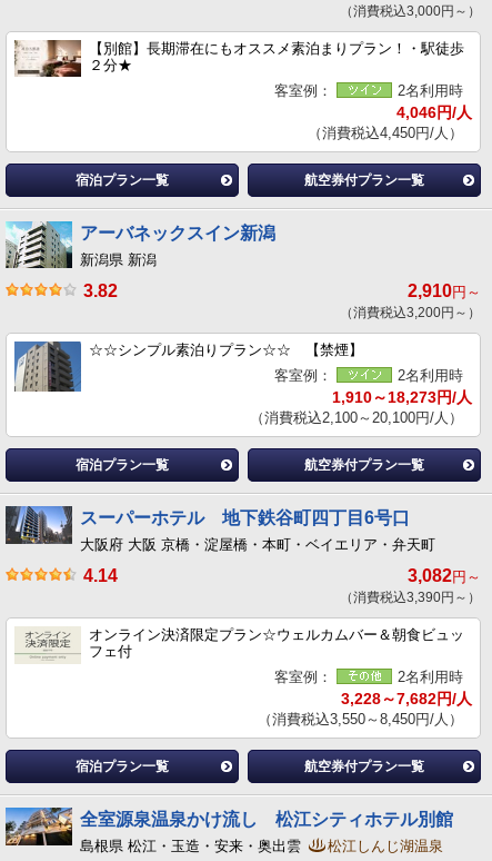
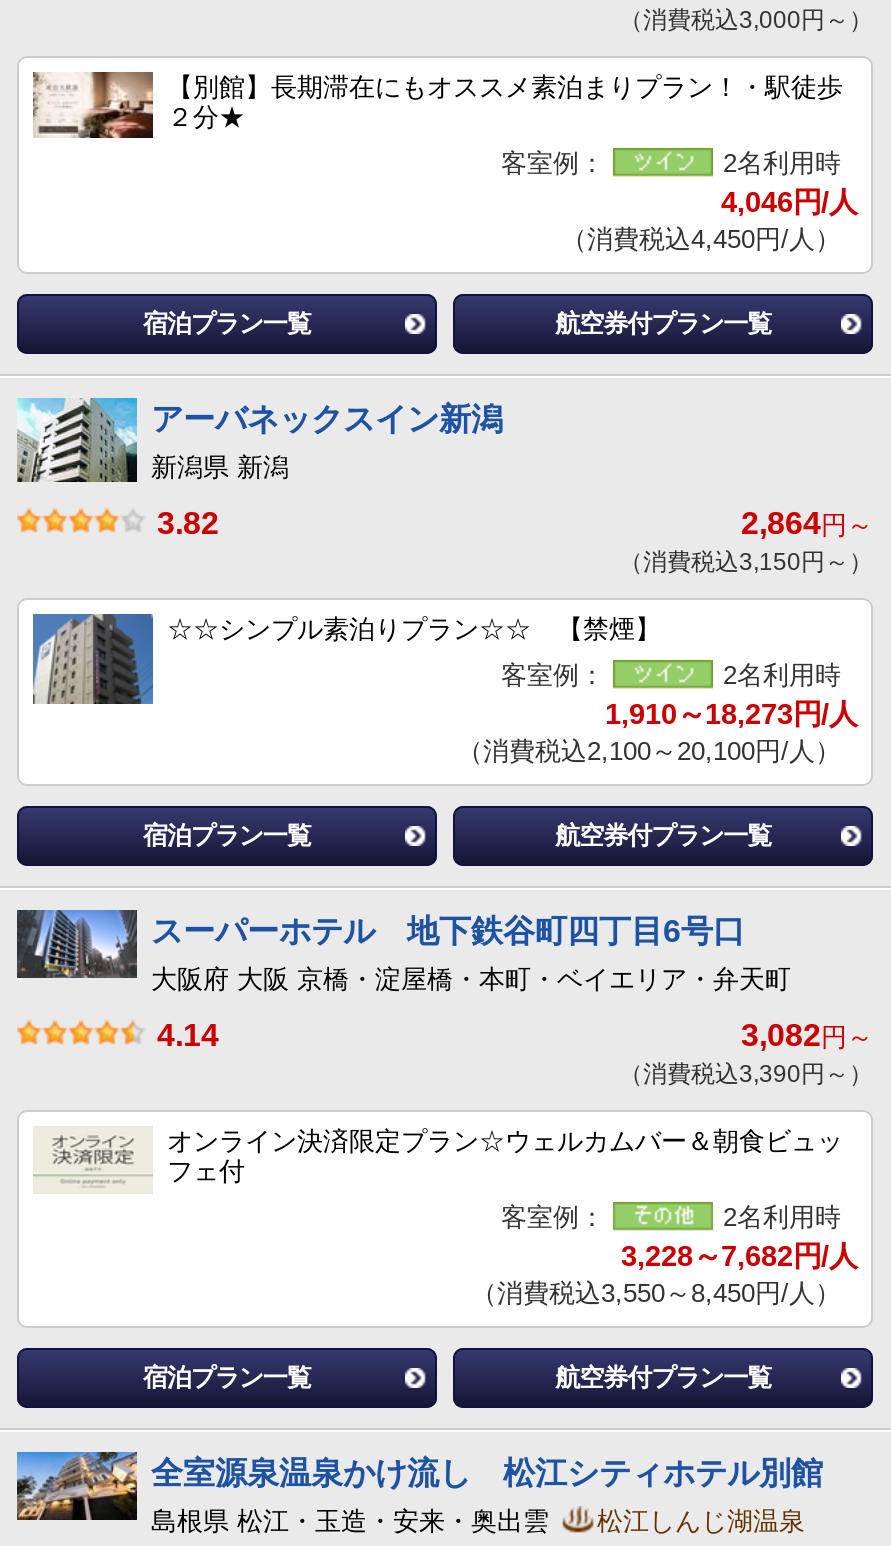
- 2,910円～
+ 2,864円～

- （消費税込3,200円～）
+ （消費税込3,150円～）
